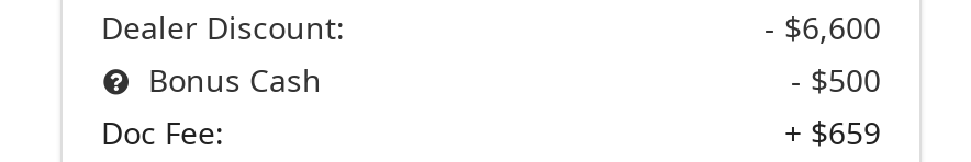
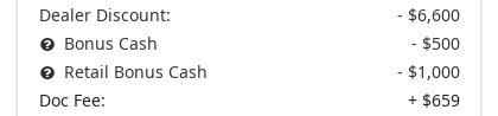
+ Retail Bonus Cash
+ - $1,000
